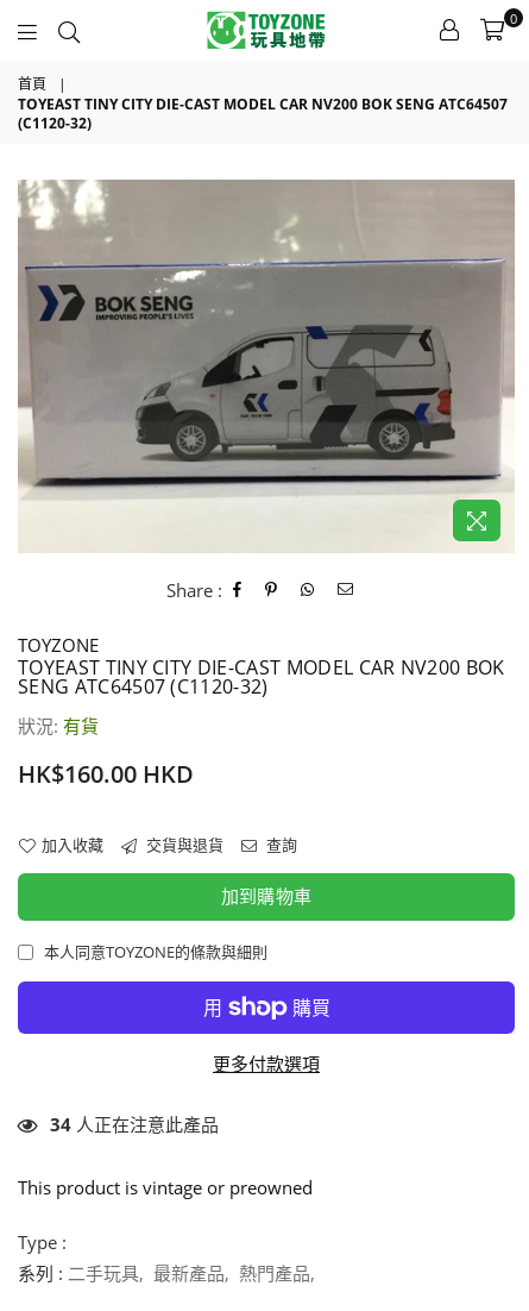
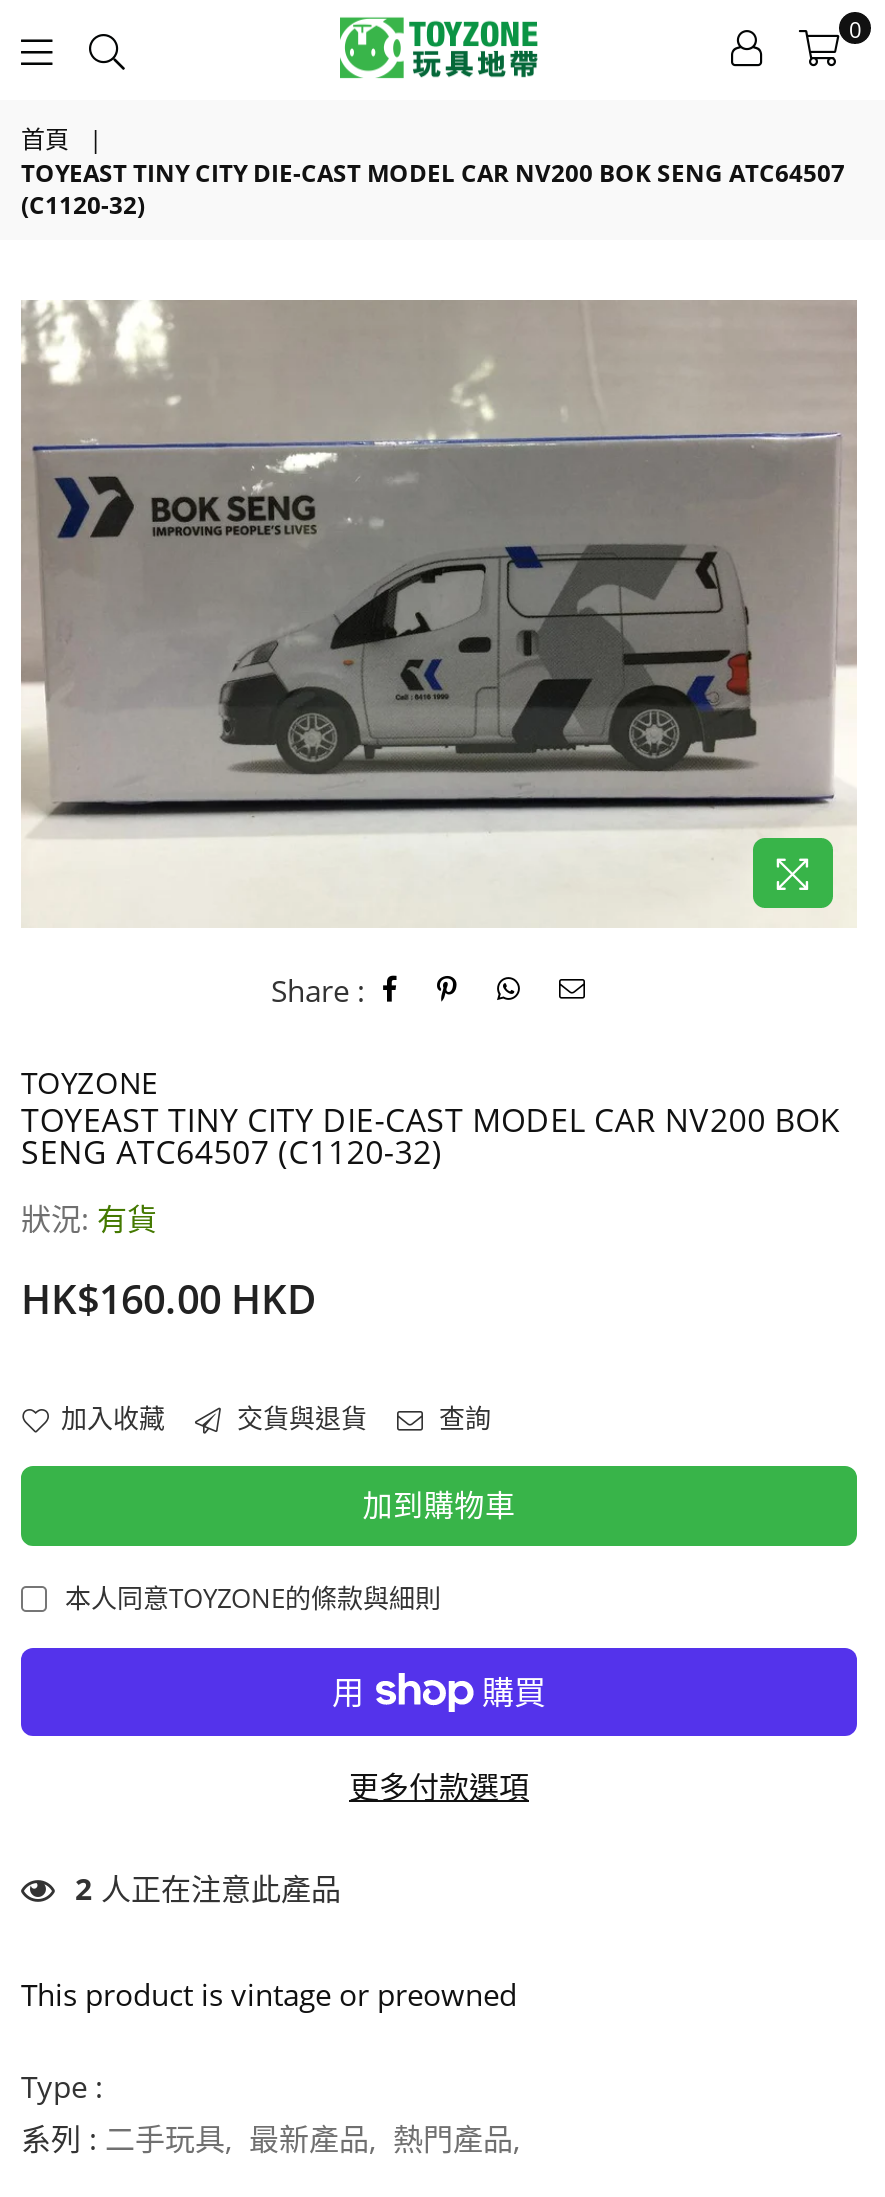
- 34人正在注意此產品
+ 2人正在注意此產品
